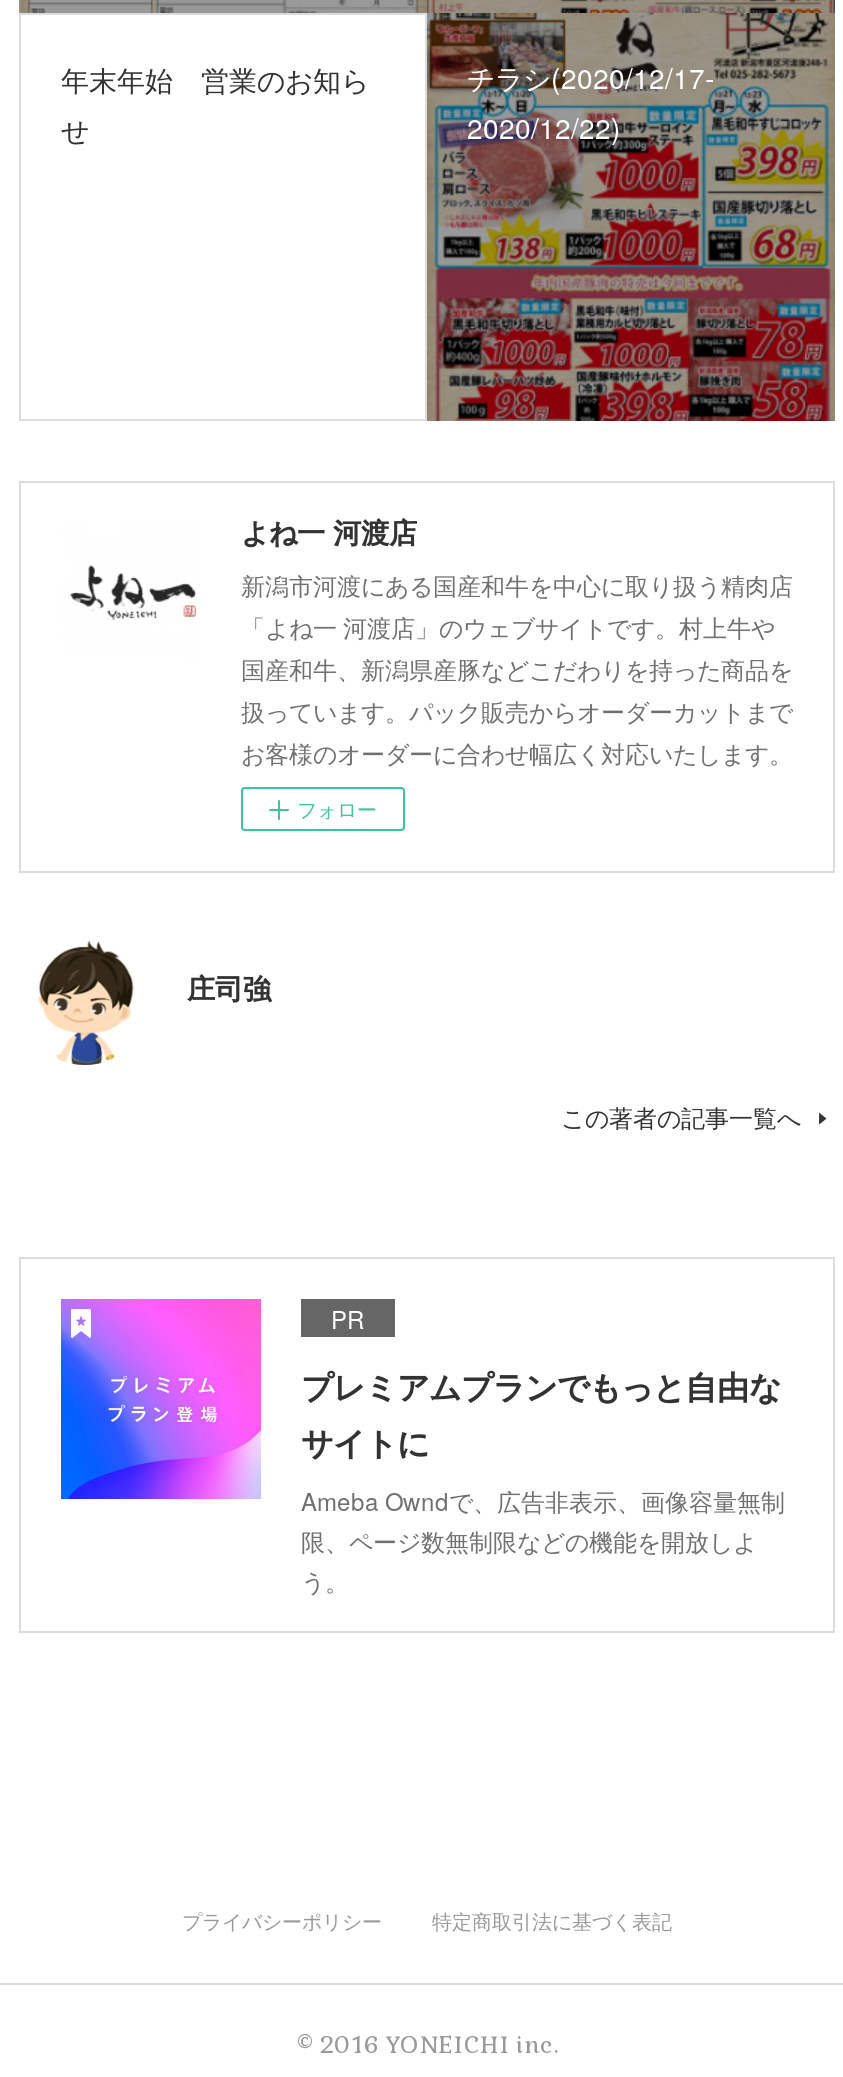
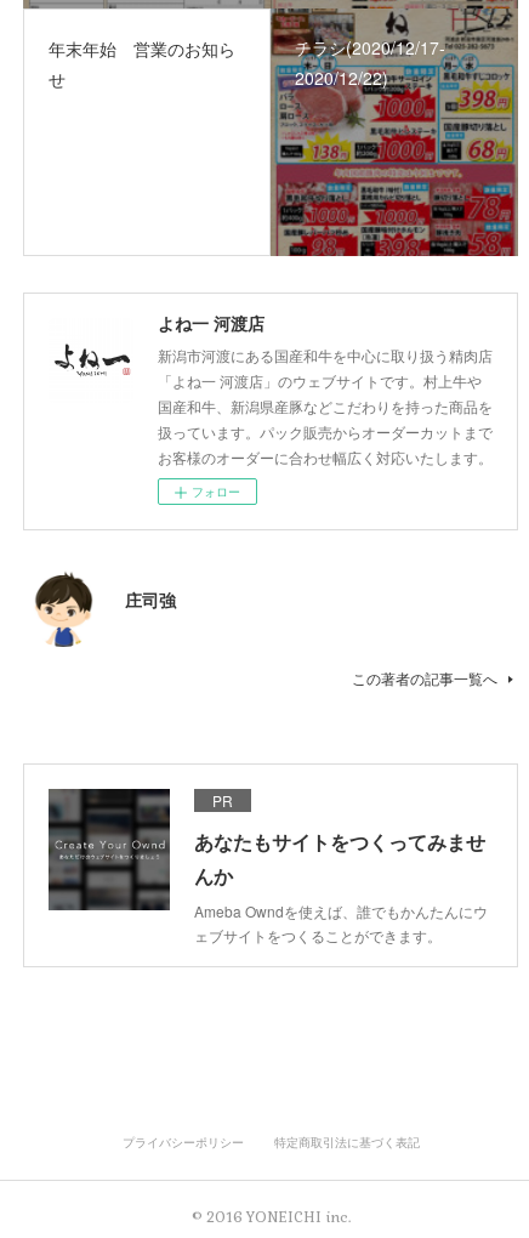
- [image]
- プレミアムプランでもっと自由な
- サイトに
- Ameba Owndで、広告非表示、画像容量無制
- 限、ページ数無制限などの機能を開放しよ
- う。
+ [image]
+ あなたもサイトをつくってみませ
+ んか
+ Ameba Owndを使えば、誰でもかんたんにウ
+ ェブサイトをつくることができます。
